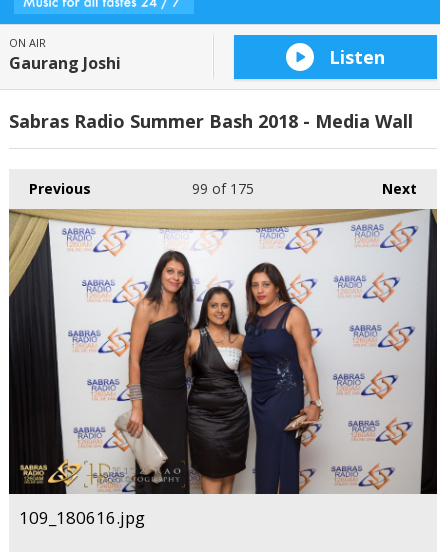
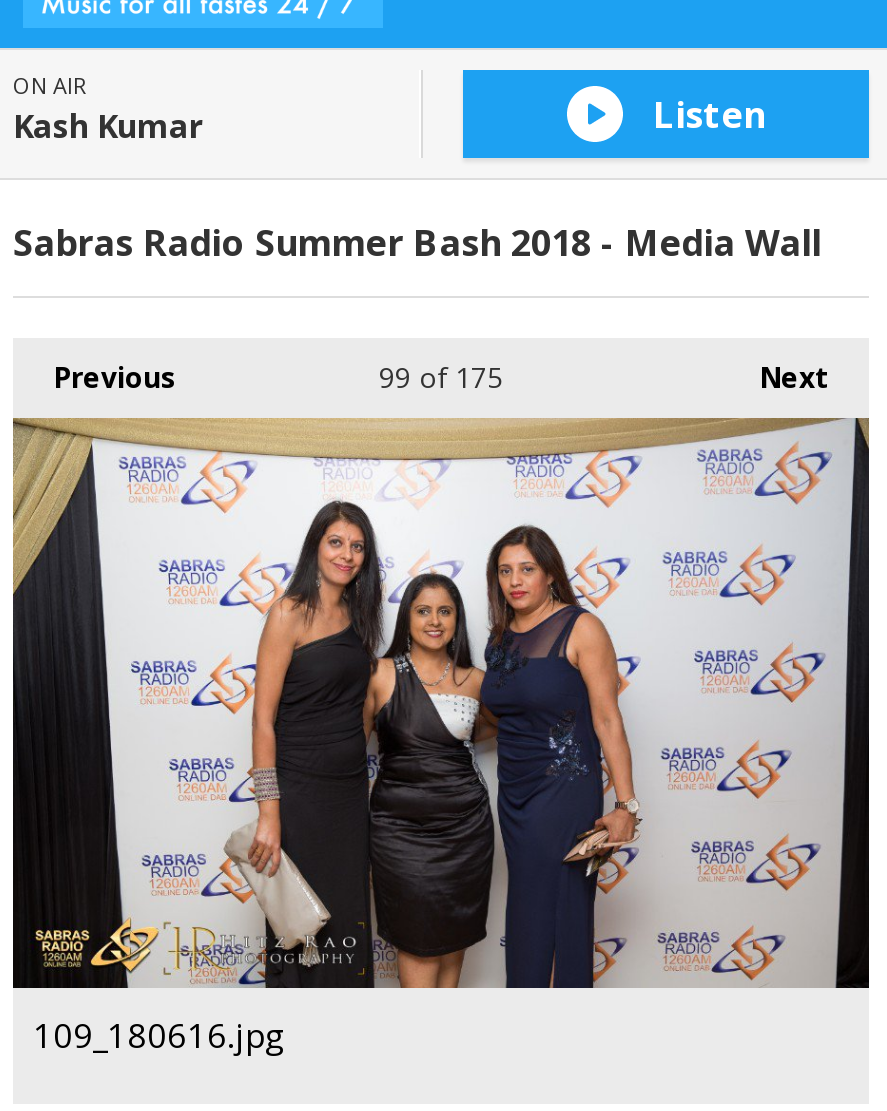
- Gaurang Joshi
+ Kash Kumar
